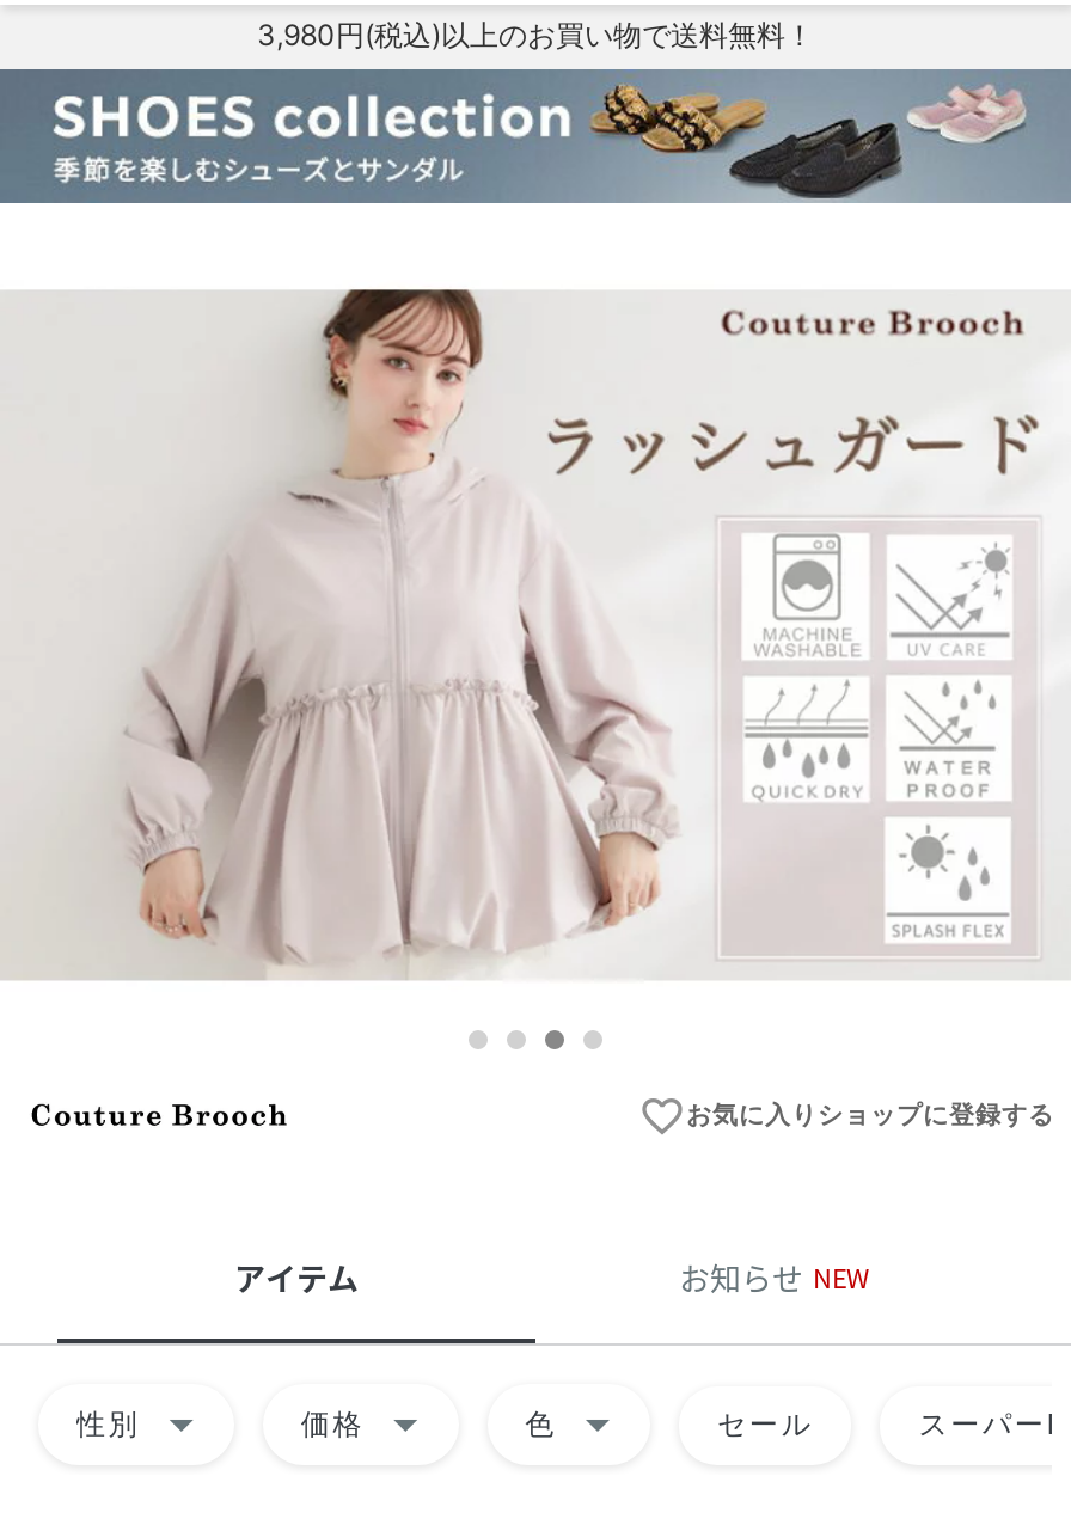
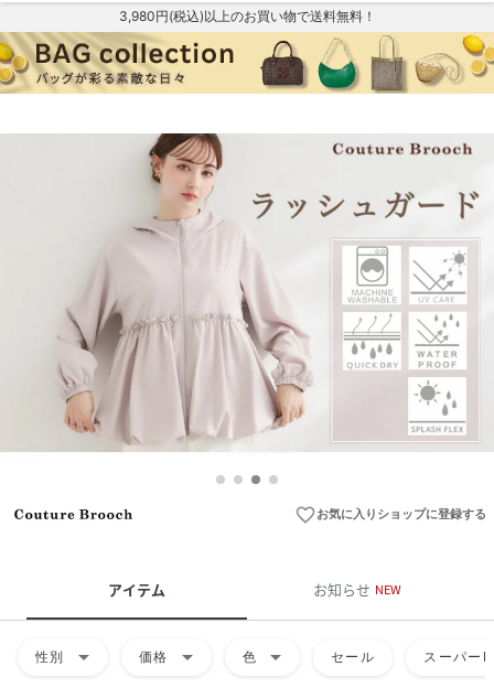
- [image]
+ [image]
